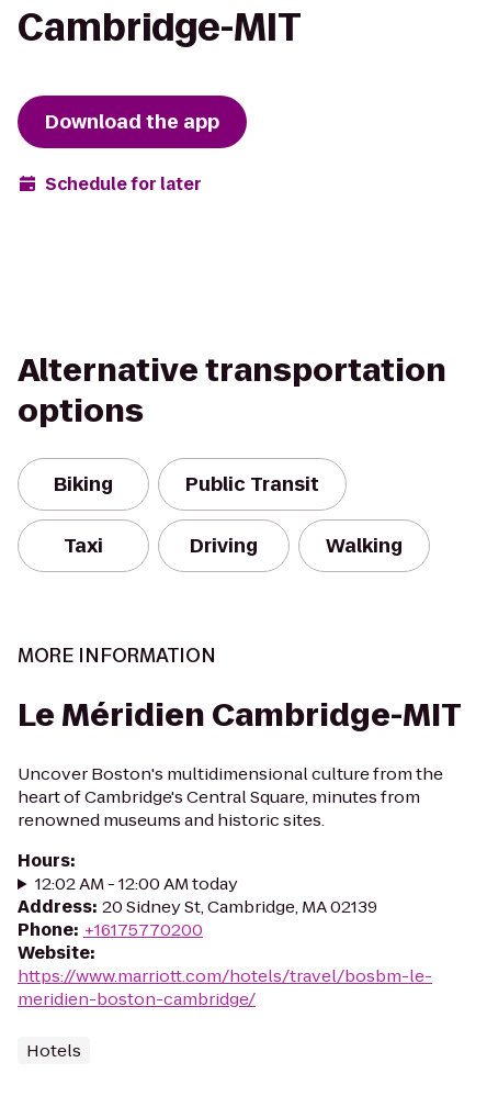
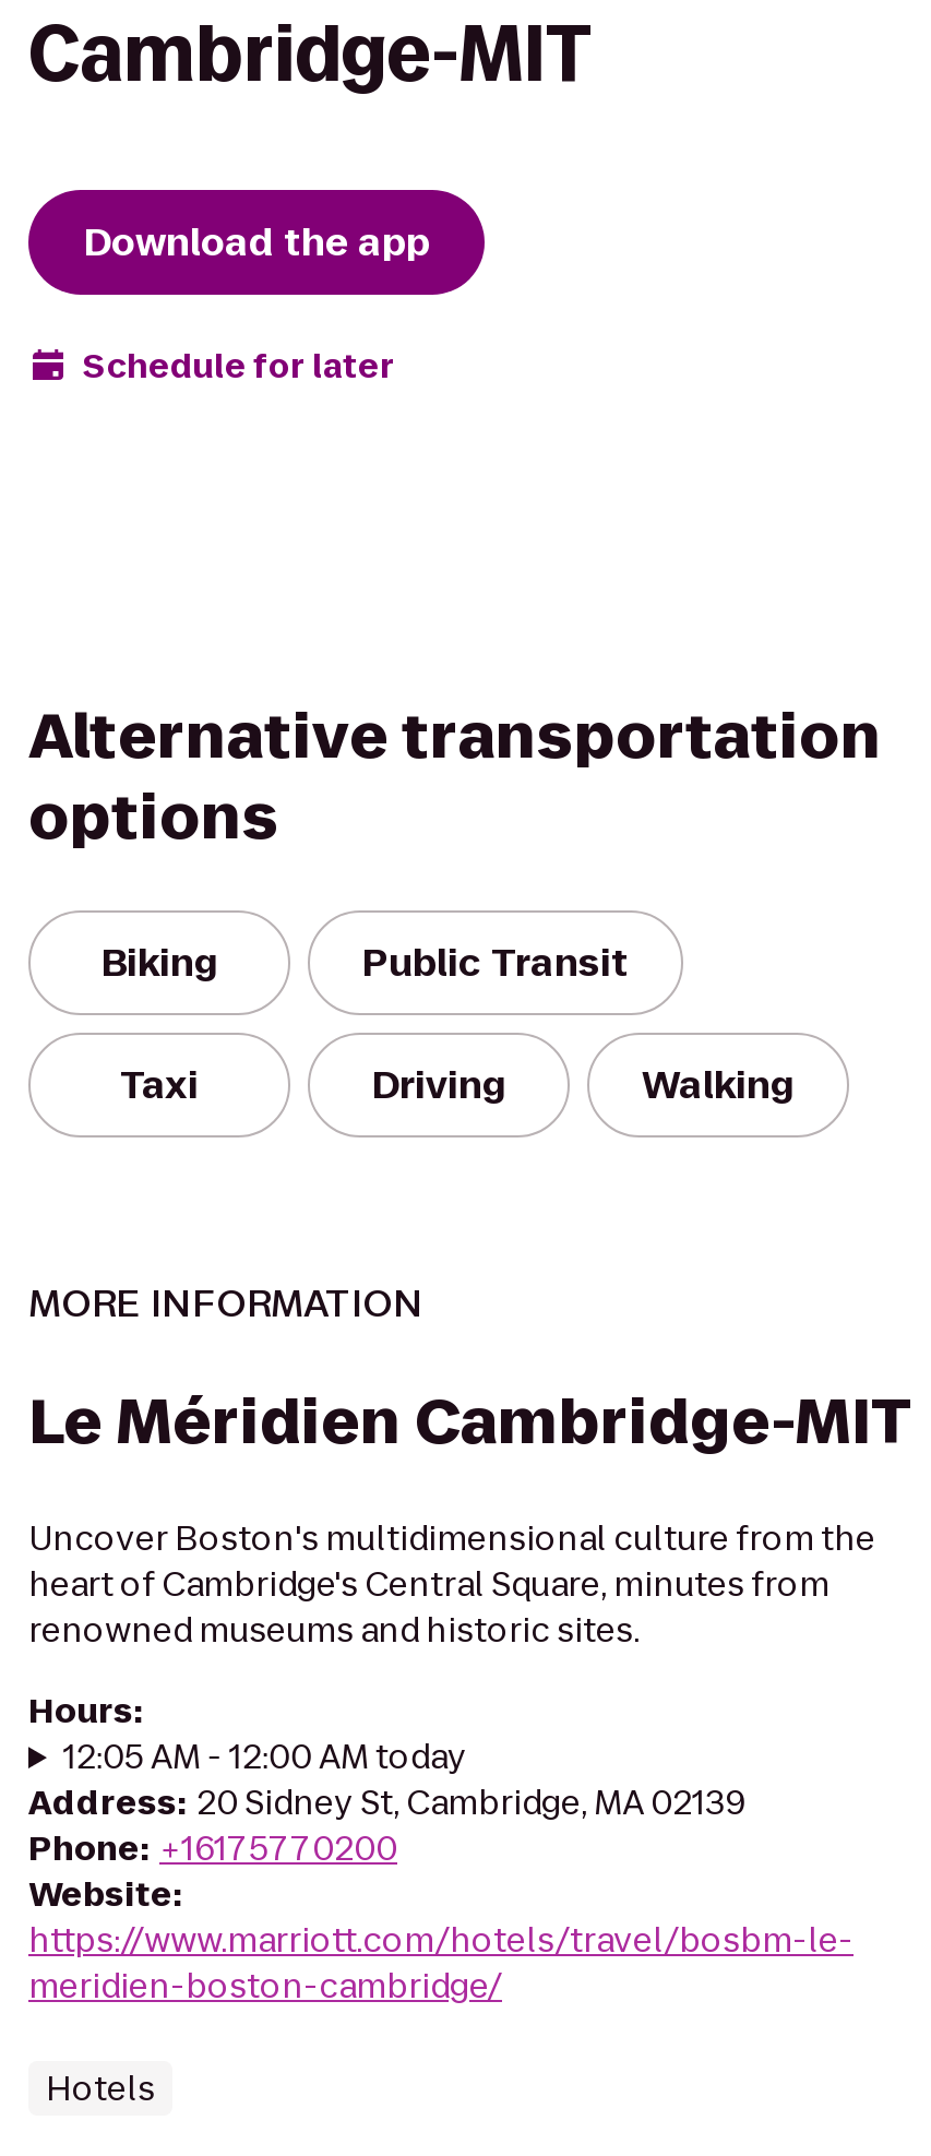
- 12:02 AM - 12:00 AM today
+ 12:05 AM - 12:00 AM today
